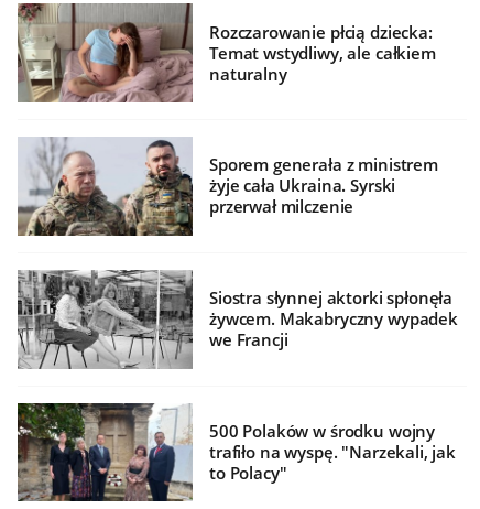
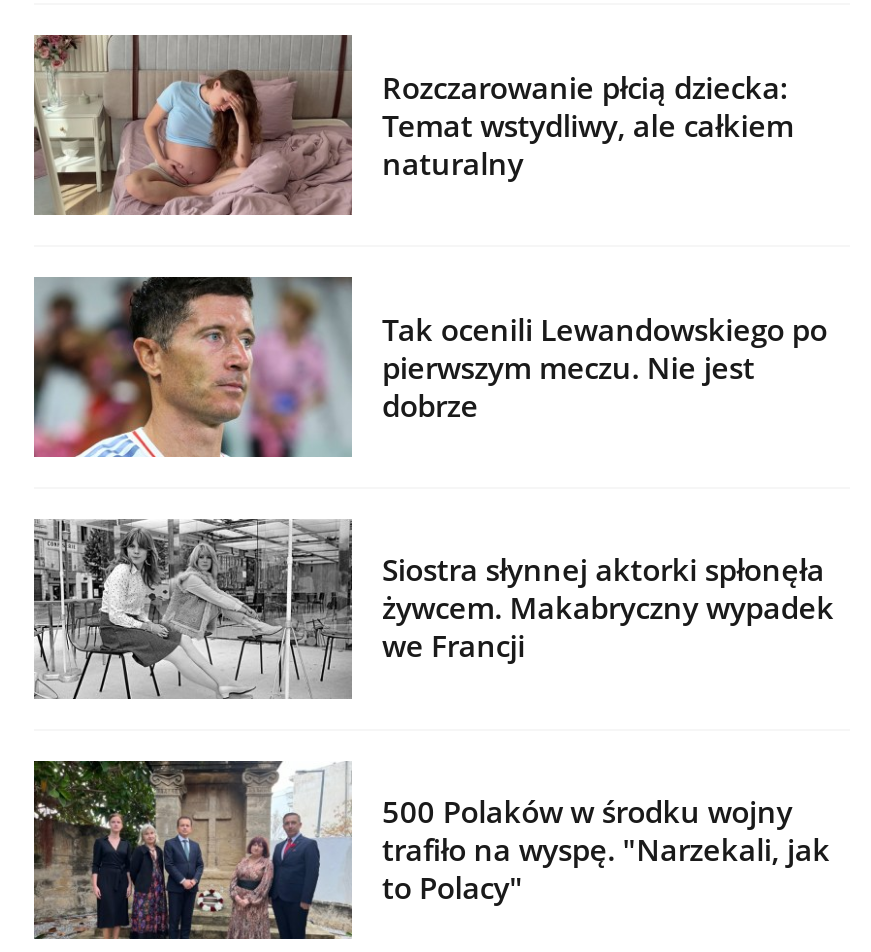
- [image]
- Sporem generała z ministrem
- żyje cała Ukraina. Syrski
- przerwał milczenie
+ [image]
+ Tak ocenili Lewandowskiego po
+ pierwszym meczu. Nie jest
+ dobrze
